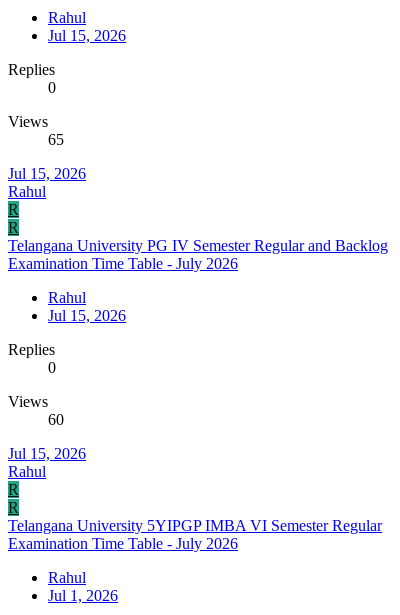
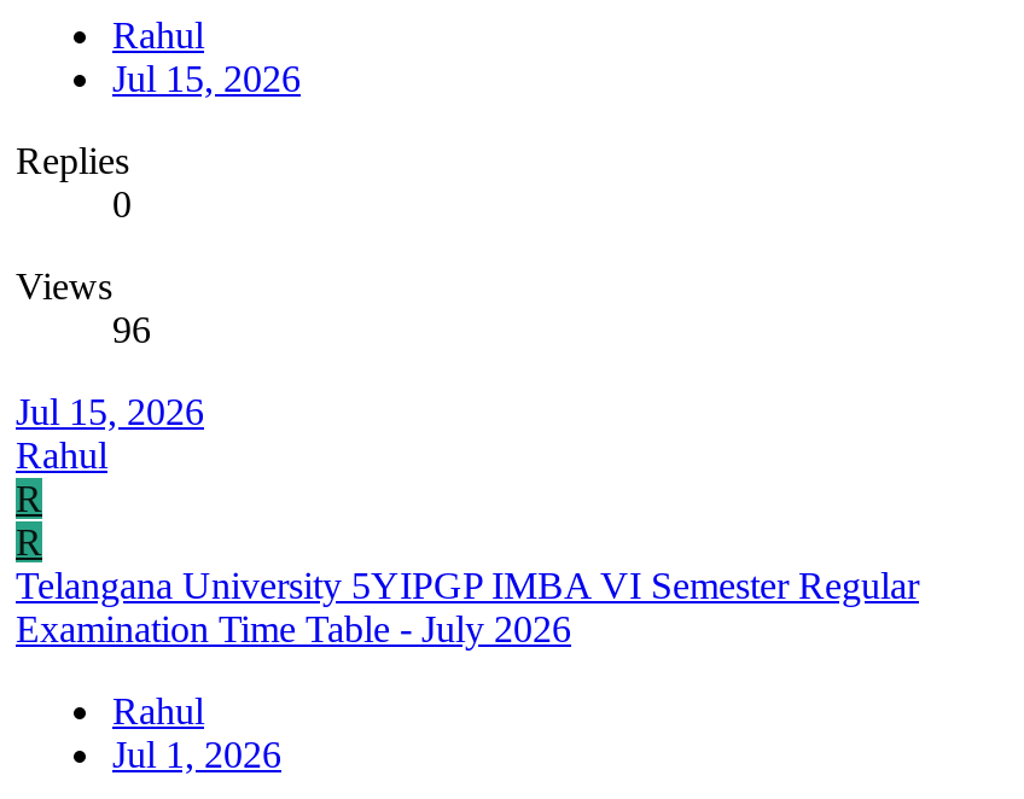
- 65
- Jul 15, 2026
- Rahul
- R
- R
- Telangana University PG IV Semester Regular and Backlog
- Examination Time Table - July 2026
- Rahul
- Jul 15, 2026
- Replies
- 0
- Views
- 60
+ 96
